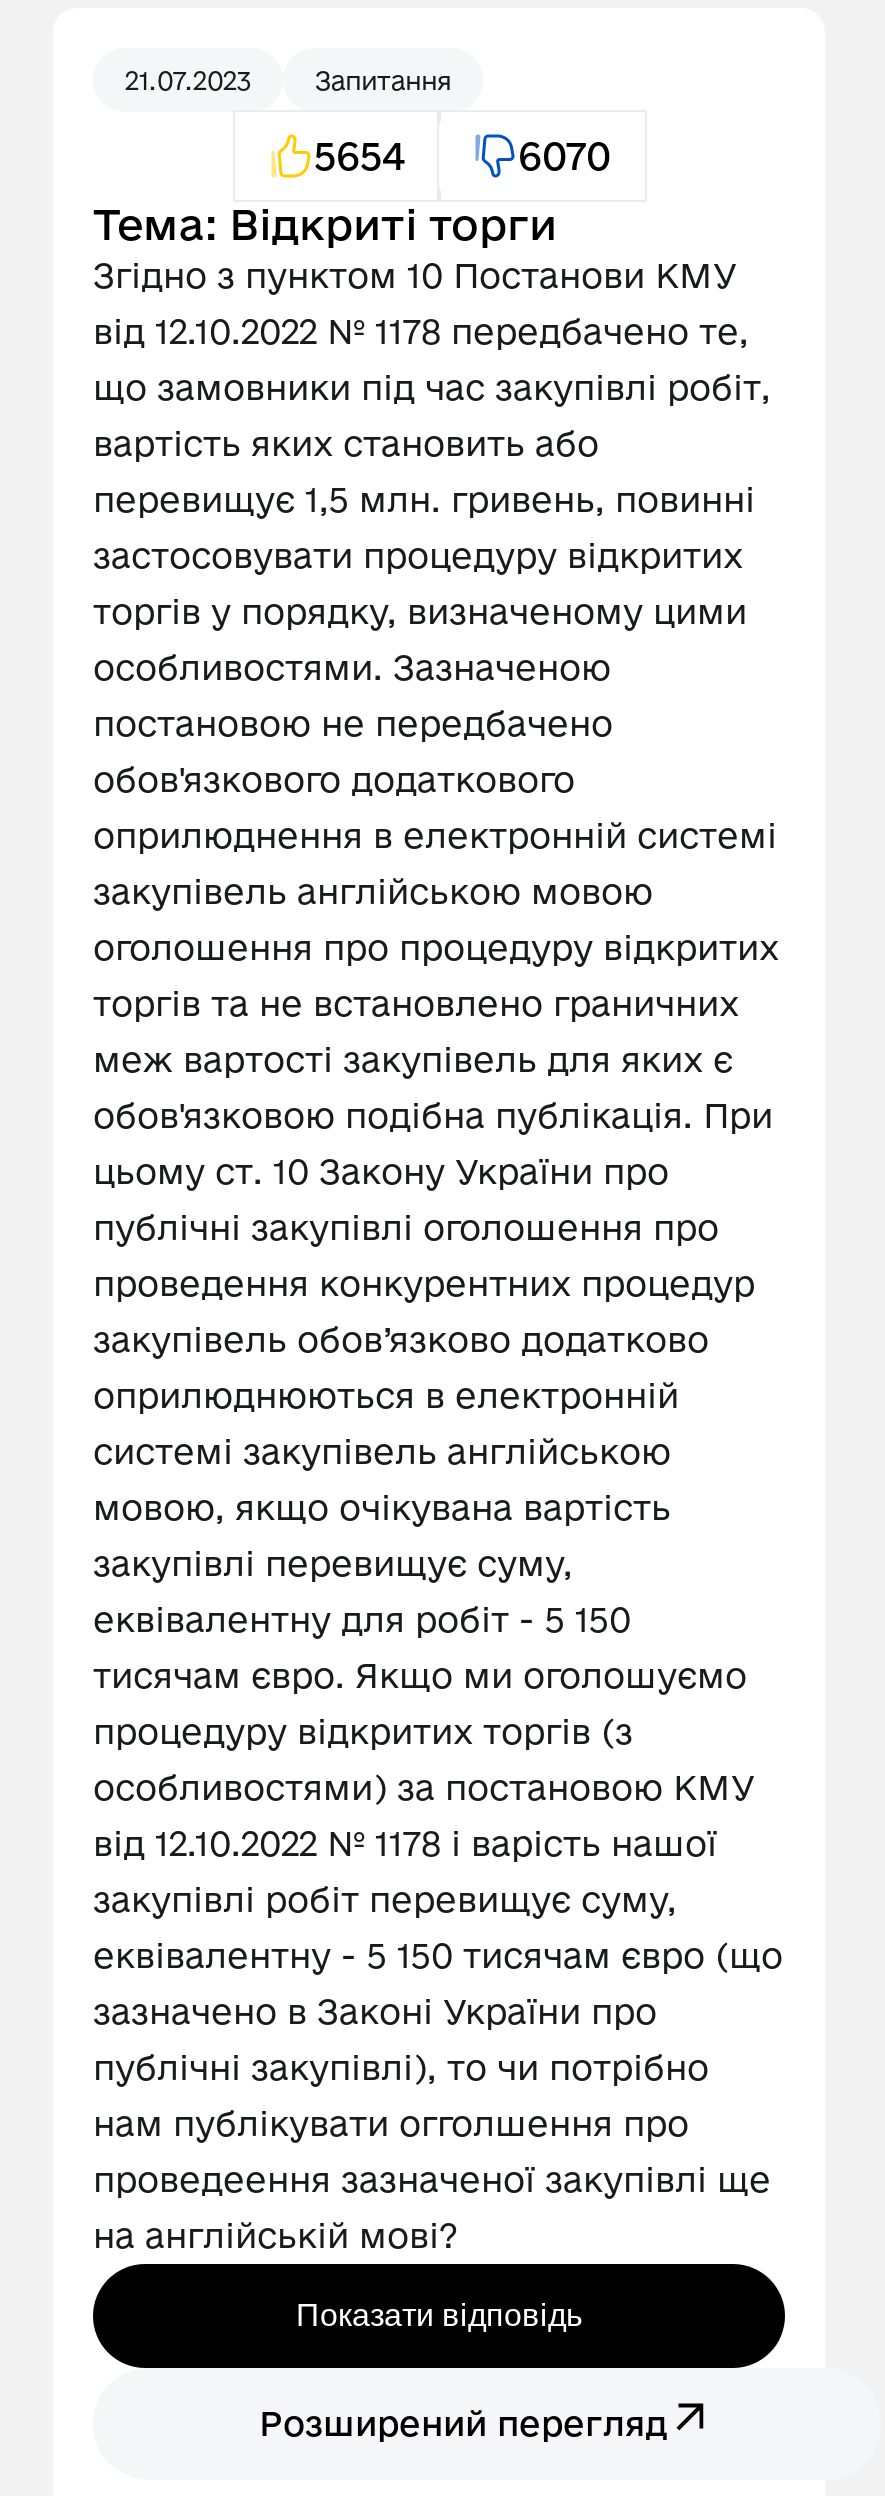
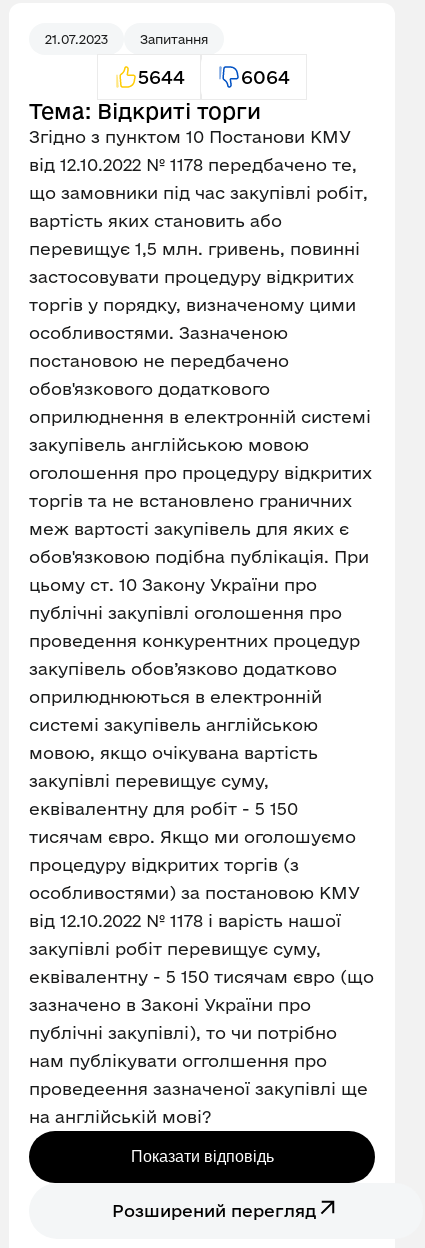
- 5654
+ 5644

- 6070
+ 6064
